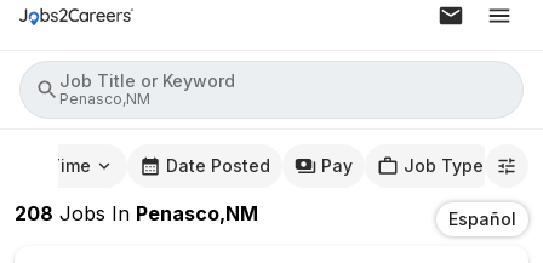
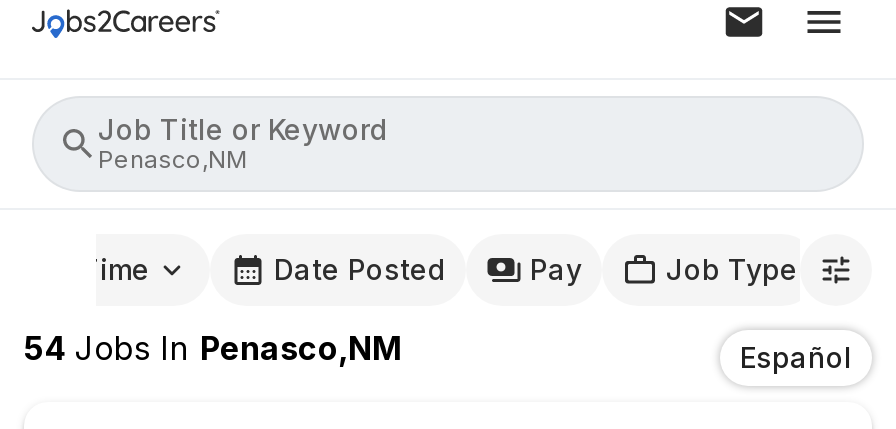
- 208 Jobs In Penasco,NM
+ 54 Jobs In Penasco,NM
